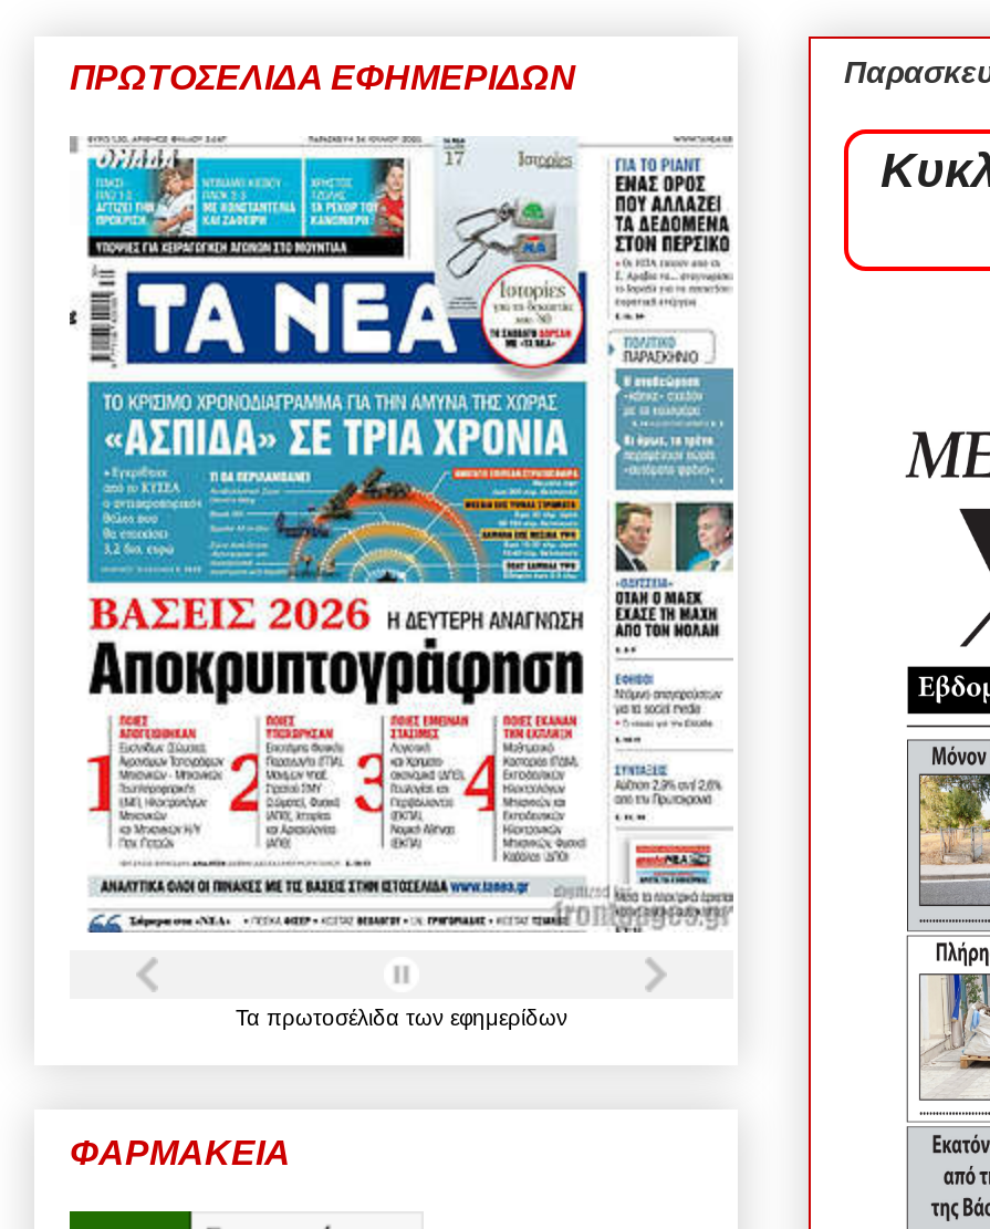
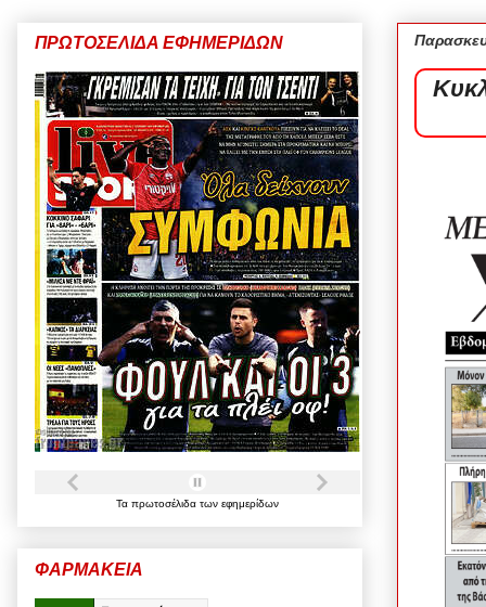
- [image]
+ [image]
